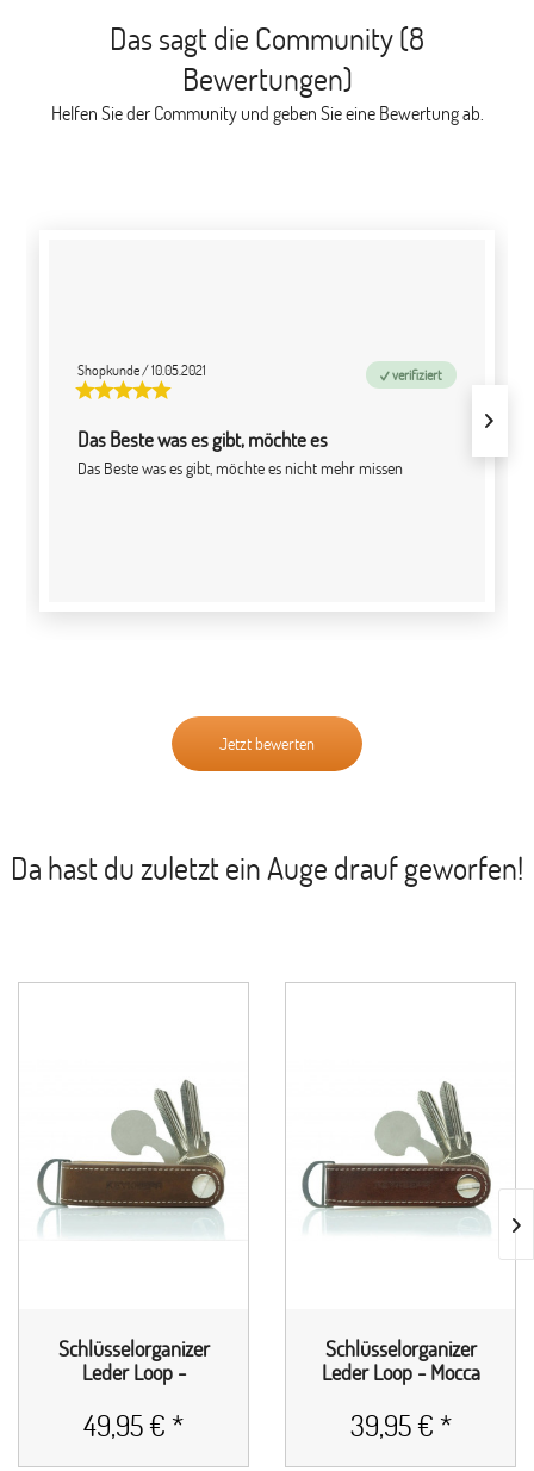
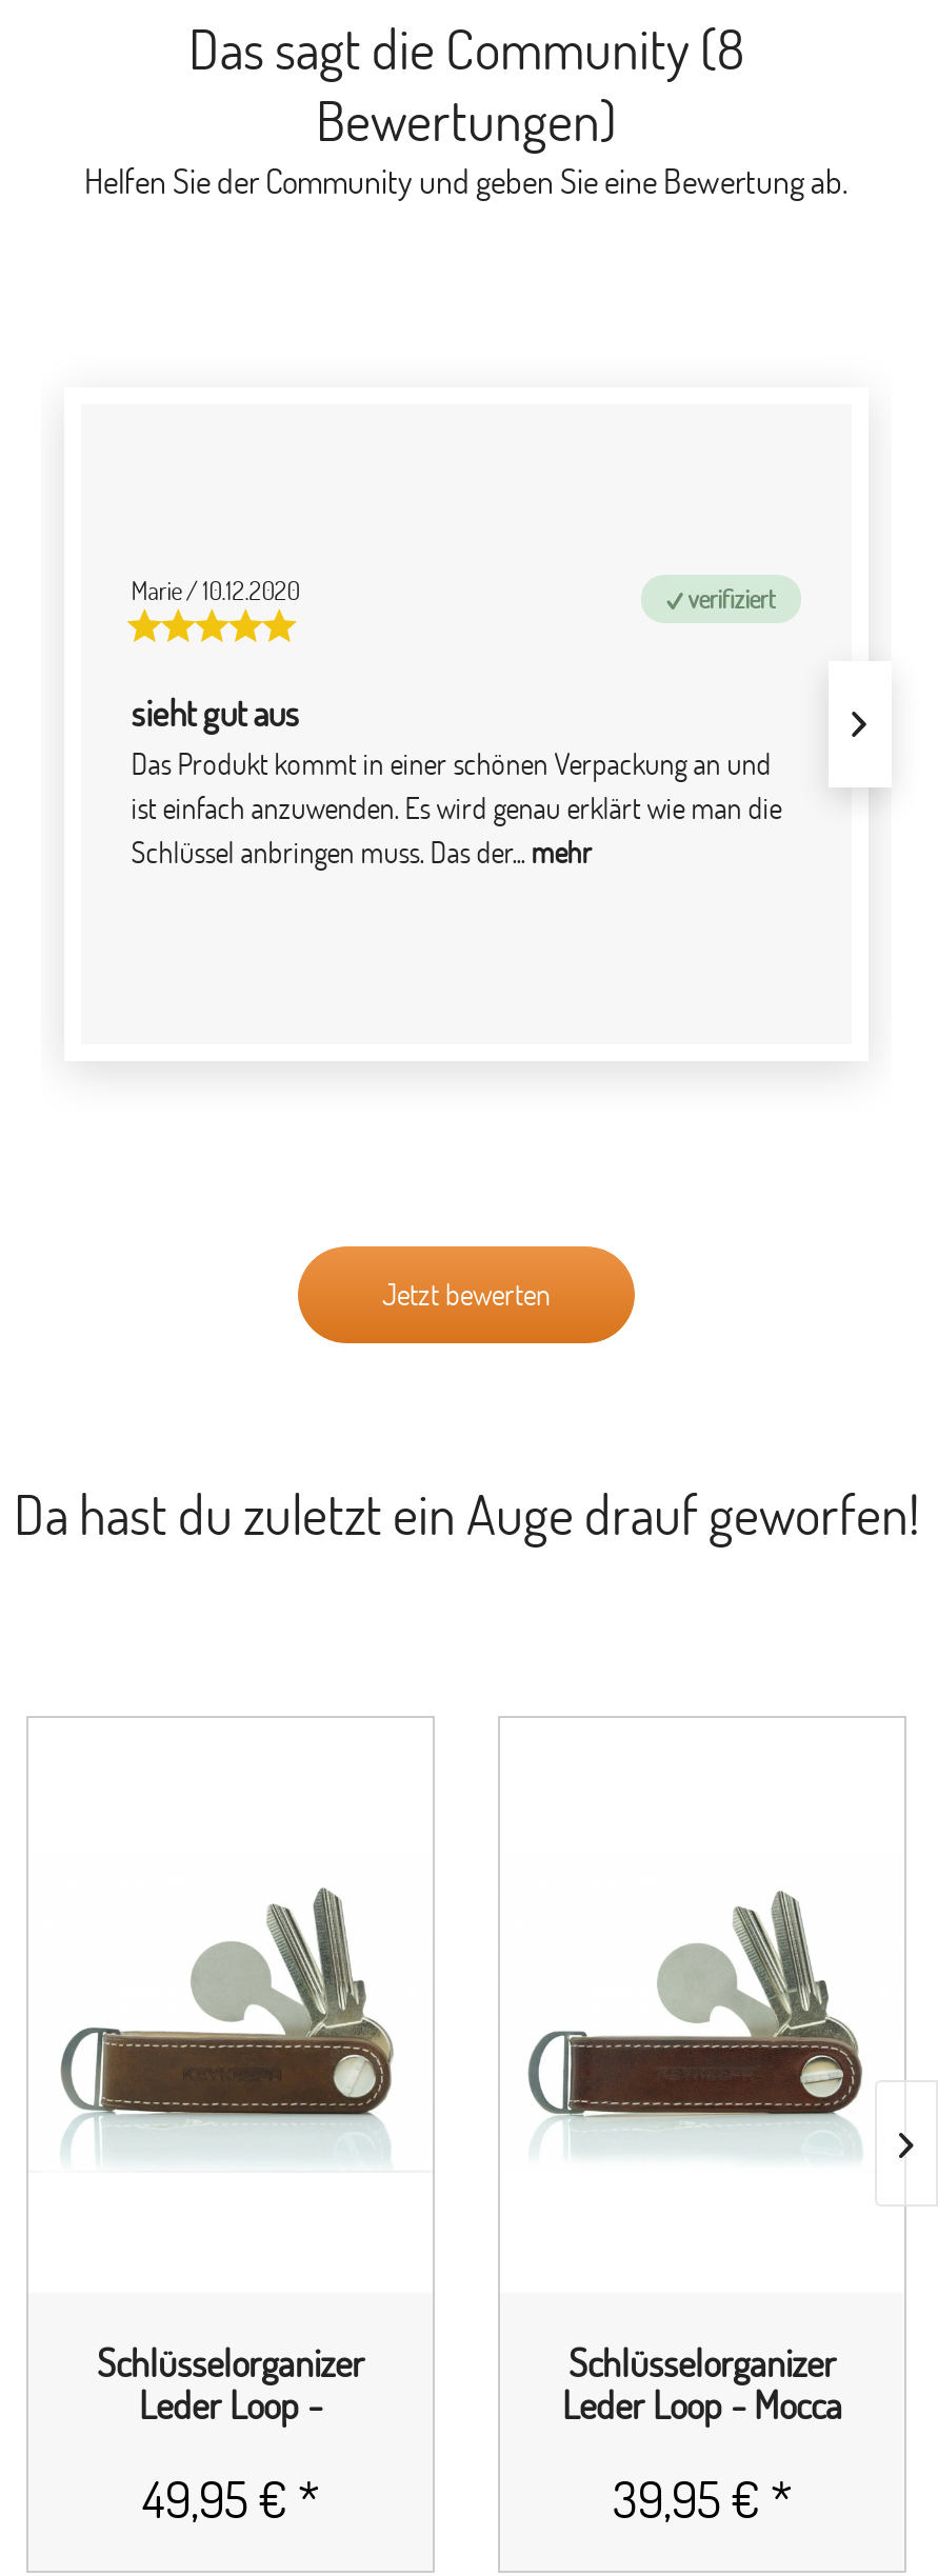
- Shopkunde/ 10.05.2021
+ Marie/ 10.12.2020

moved up: verifiziert

- Das Beste was es gibt, möchte es
- Das Beste was es gibt, möchte es nicht mehr missen
+ sieht gut aus
+ Das Produkt kommt in einer schönen Verpackung an und
+ ist einfach anzuwenden. Es wird genau erklärt wie man die
+ Schlüssel anbringen muss. Das der... mehr
